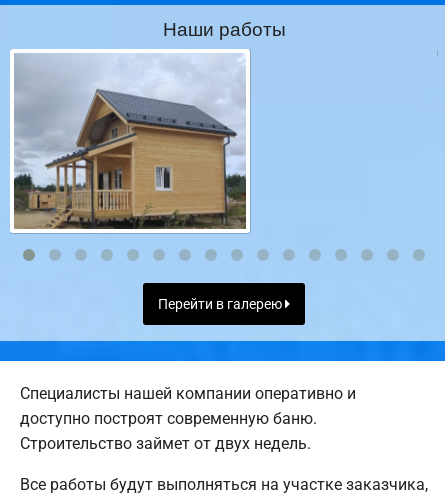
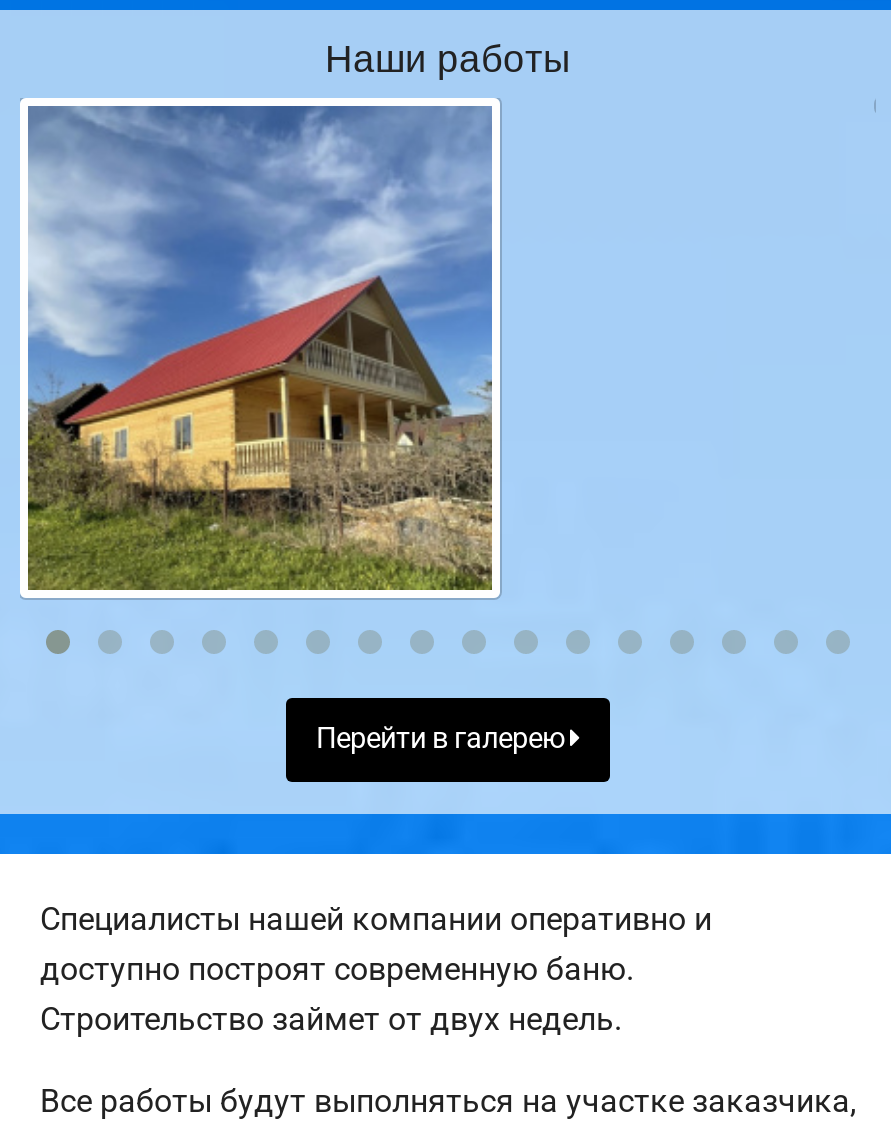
- [image]
+ [image]
